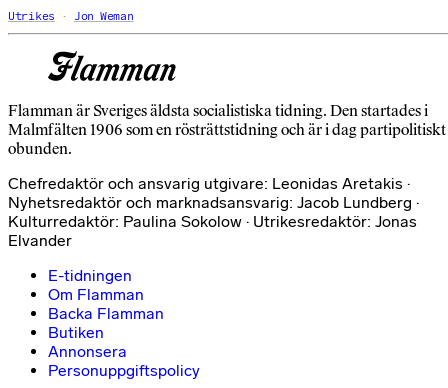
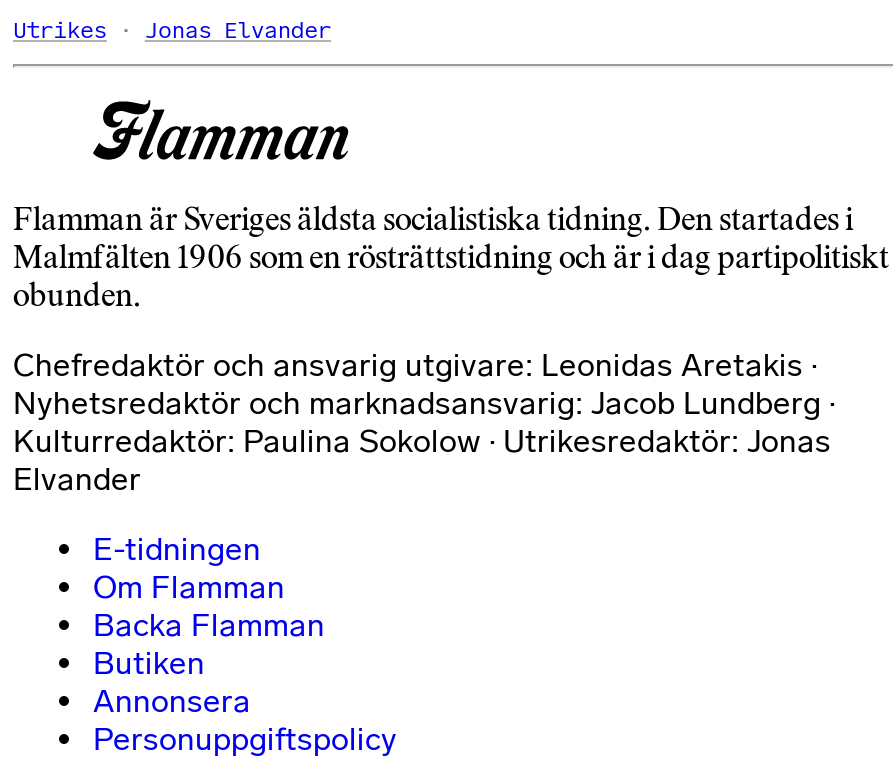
- Jon Weman
+ Jonas Elvander
